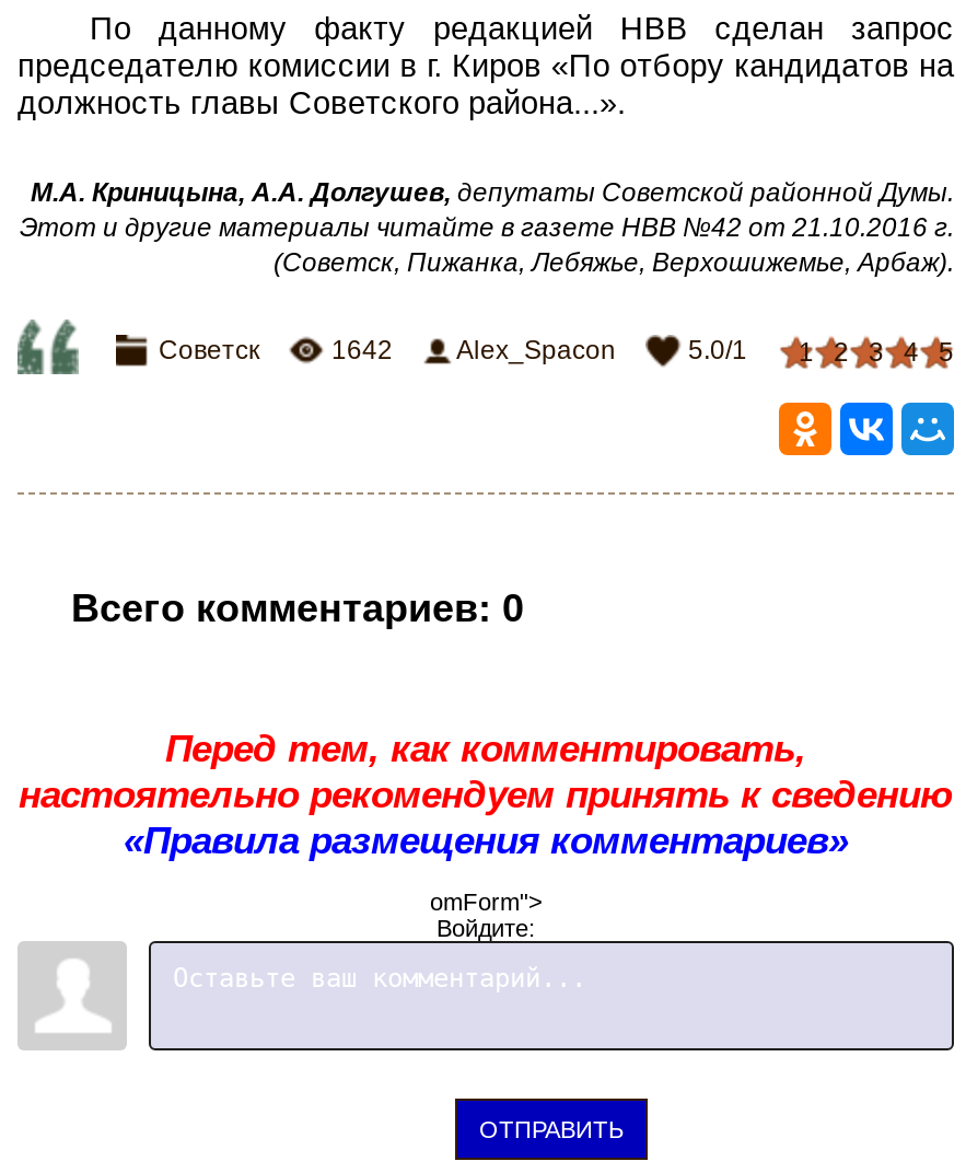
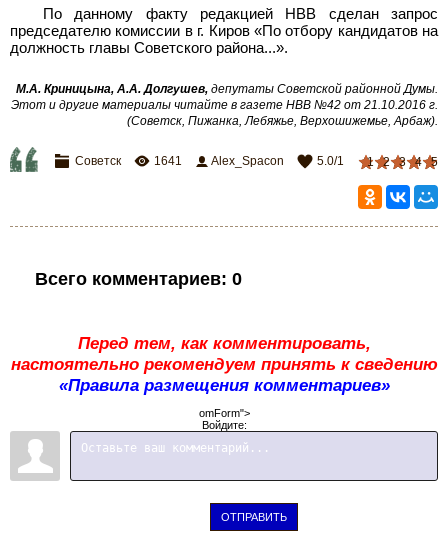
- 1642
+ 1641
